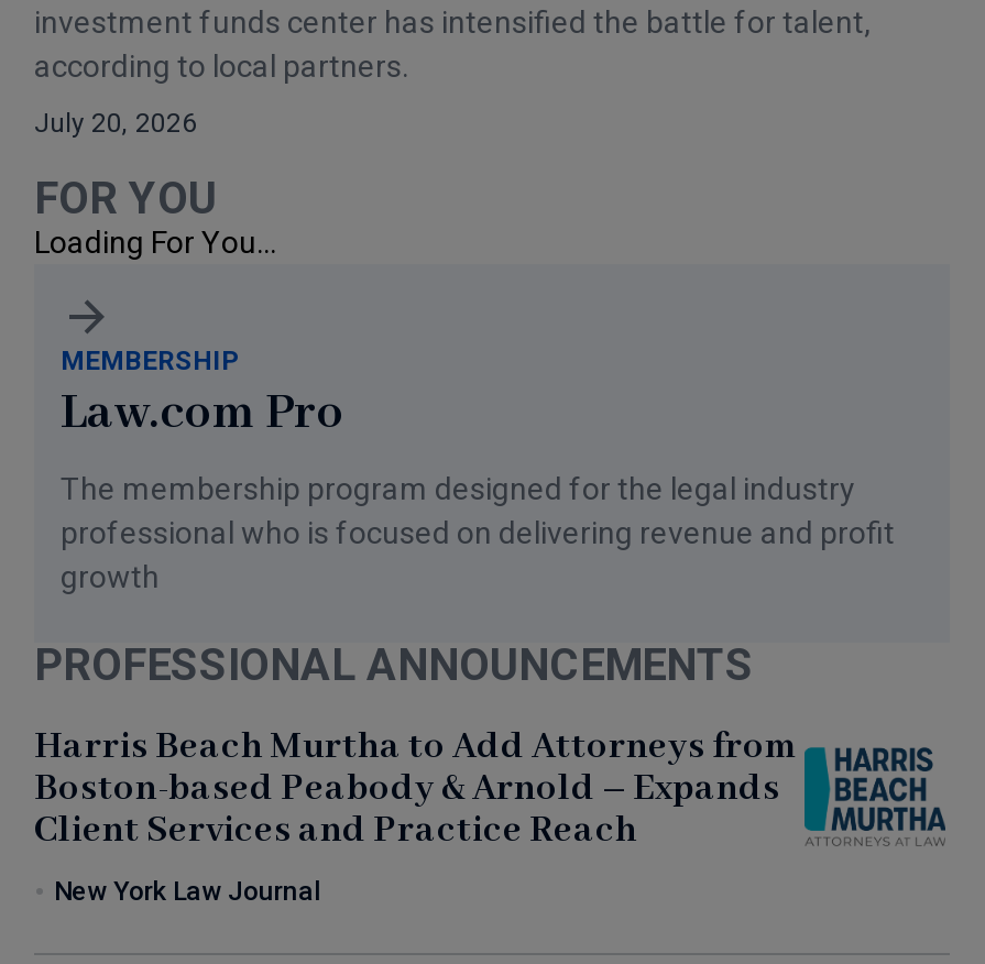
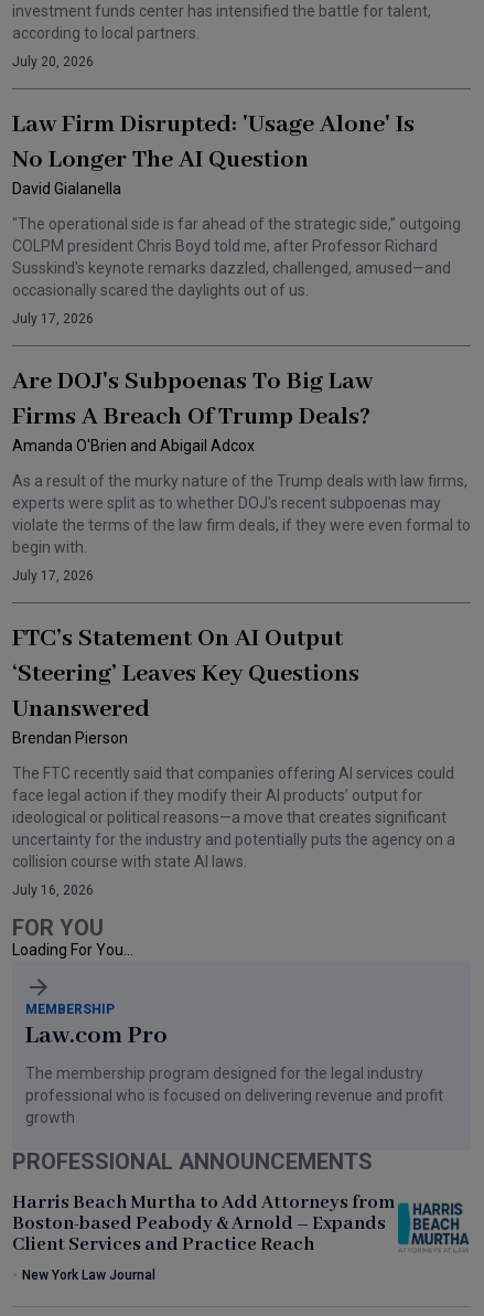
+ Law Firm Disrupted: 'Usage Alone' Is
+ No Longer The AI Question
+ David Gialanella
+ "The operational side is far ahead of the strategic side,” outgoing
+ COLPM president Chris Boyd told me, after Professor Richard
+ Susskind's keynote remarks dazzled, challenged, amused—and
+ occasionally scared the daylights out of us.
+ July 17, 2026
+ Are DOJ's Subpoenas To Big Law
+ Firms A Breach Of Trump Deals?
+ Amanda O'Brien and Abigail Adcox
+ As a result of the murky nature of the Trump deals with law firms,
+ experts were split as to whether DOJ's recent subpoenas may
+ violate the terms of the law firm deals, if they were even formal to
+ begin with.
+ July 17, 2026
+ FTC’s Statement On AI Output
+ ‘Steering’ Leaves Key Questions
+ Unanswered
+ Brendan Pierson
+ The FTC recently said that companies offering AI services could
+ face legal action if they modify their AI products’ output for
+ ideological or political reasons—a move that creates significant
+ uncertainty for the industry and potentially puts the agency on a
+ collision course with state AI laws.
+ July 16, 2026
